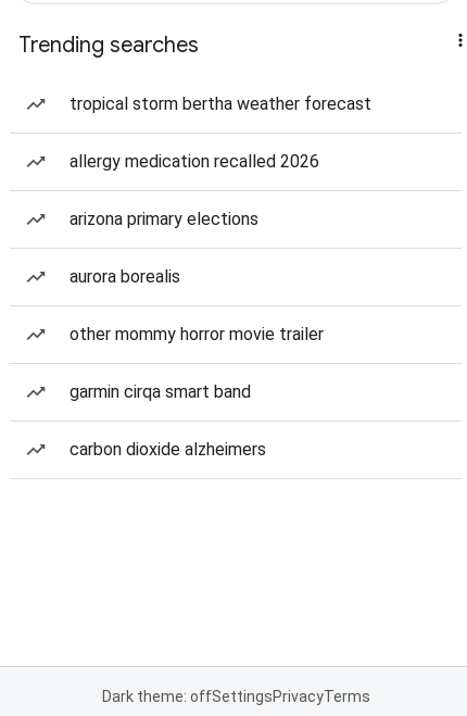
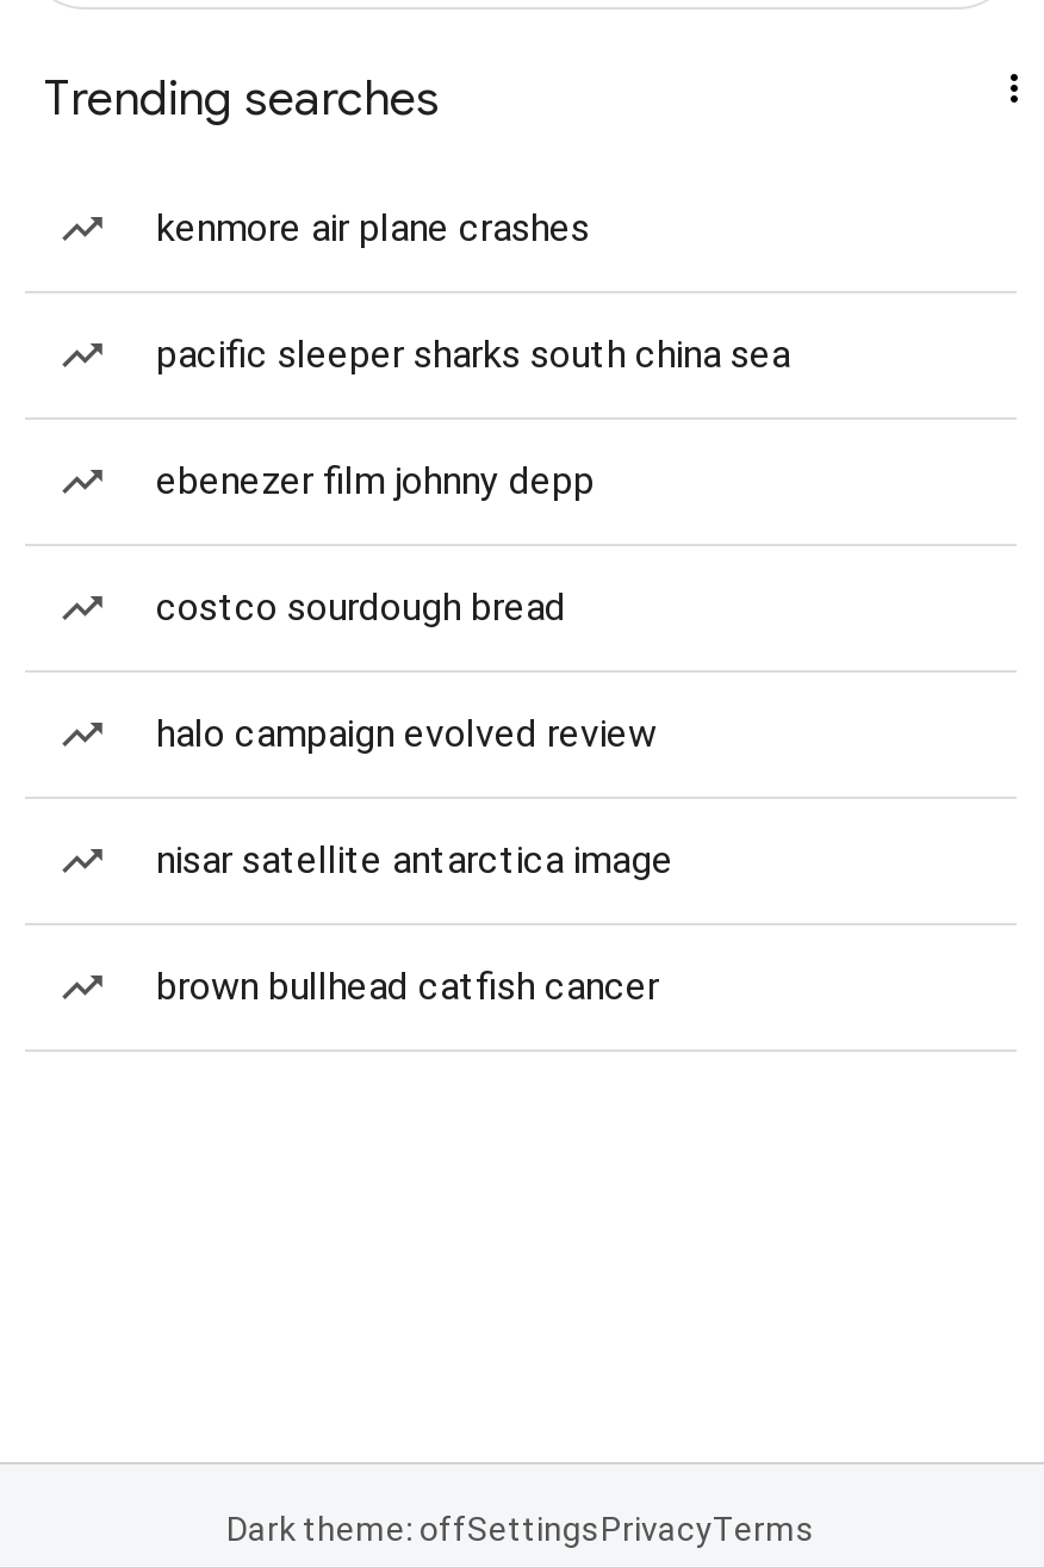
- tropical storm bertha weather forecast
+ kenmore air plane crashes

- allergy medication recalled 2026
+ pacific sleeper sharks south china sea

- arizona primary elections
+ ebenezer film johnny depp

- aurora borealis
+ costco sourdough bread

- other mommy horror movie trailer
+ halo campaign evolved review

- garmin cirqa smart band
+ nisar satellite antarctica image

- carbon dioxide alzheimers
+ brown bullhead catfish cancer
